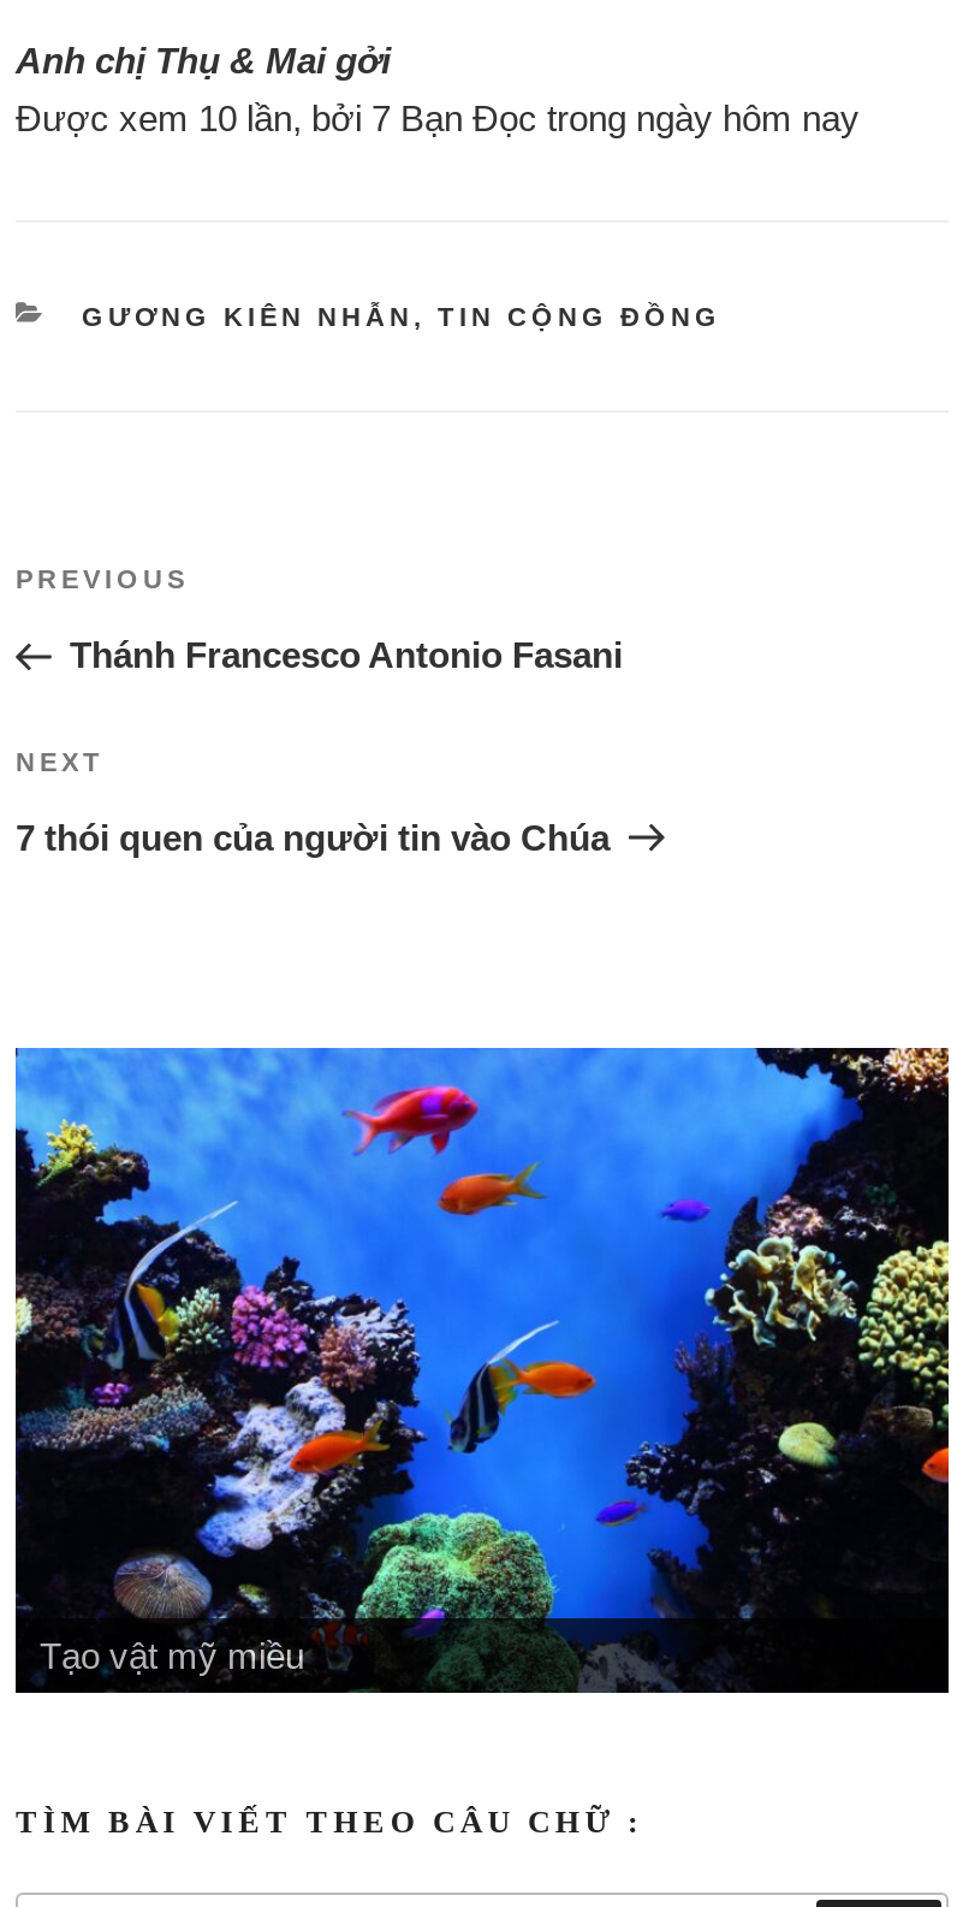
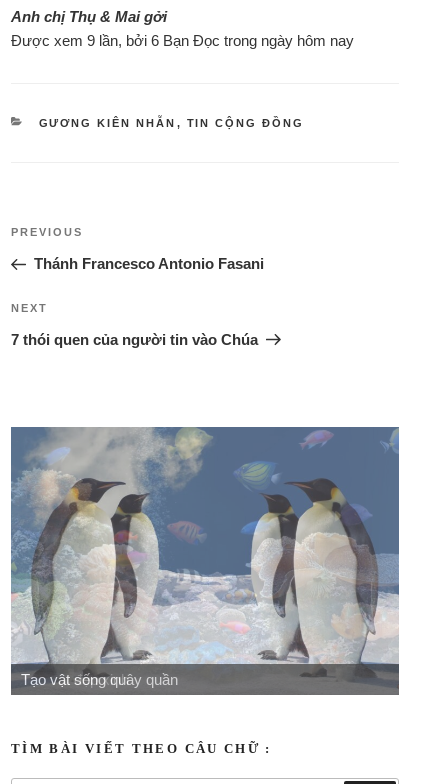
- Được xem 10 lần, bởi 7 Bạn Đọc trong ngày hôm nay
+ Được xem 9 lần, bởi 6 Bạn Đọc trong ngày hôm nay

+ Tạo vật sống quây quần

- [image]
+ [image]
